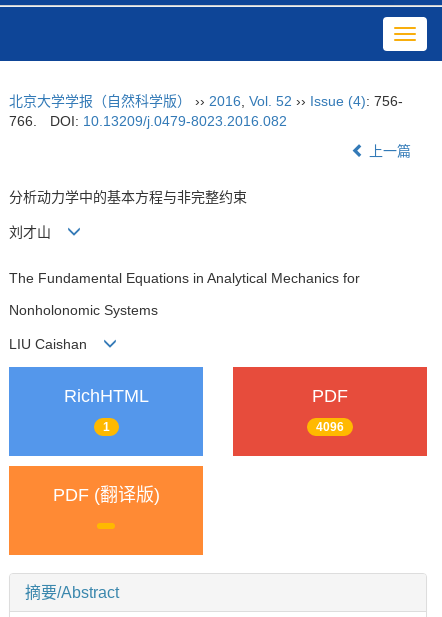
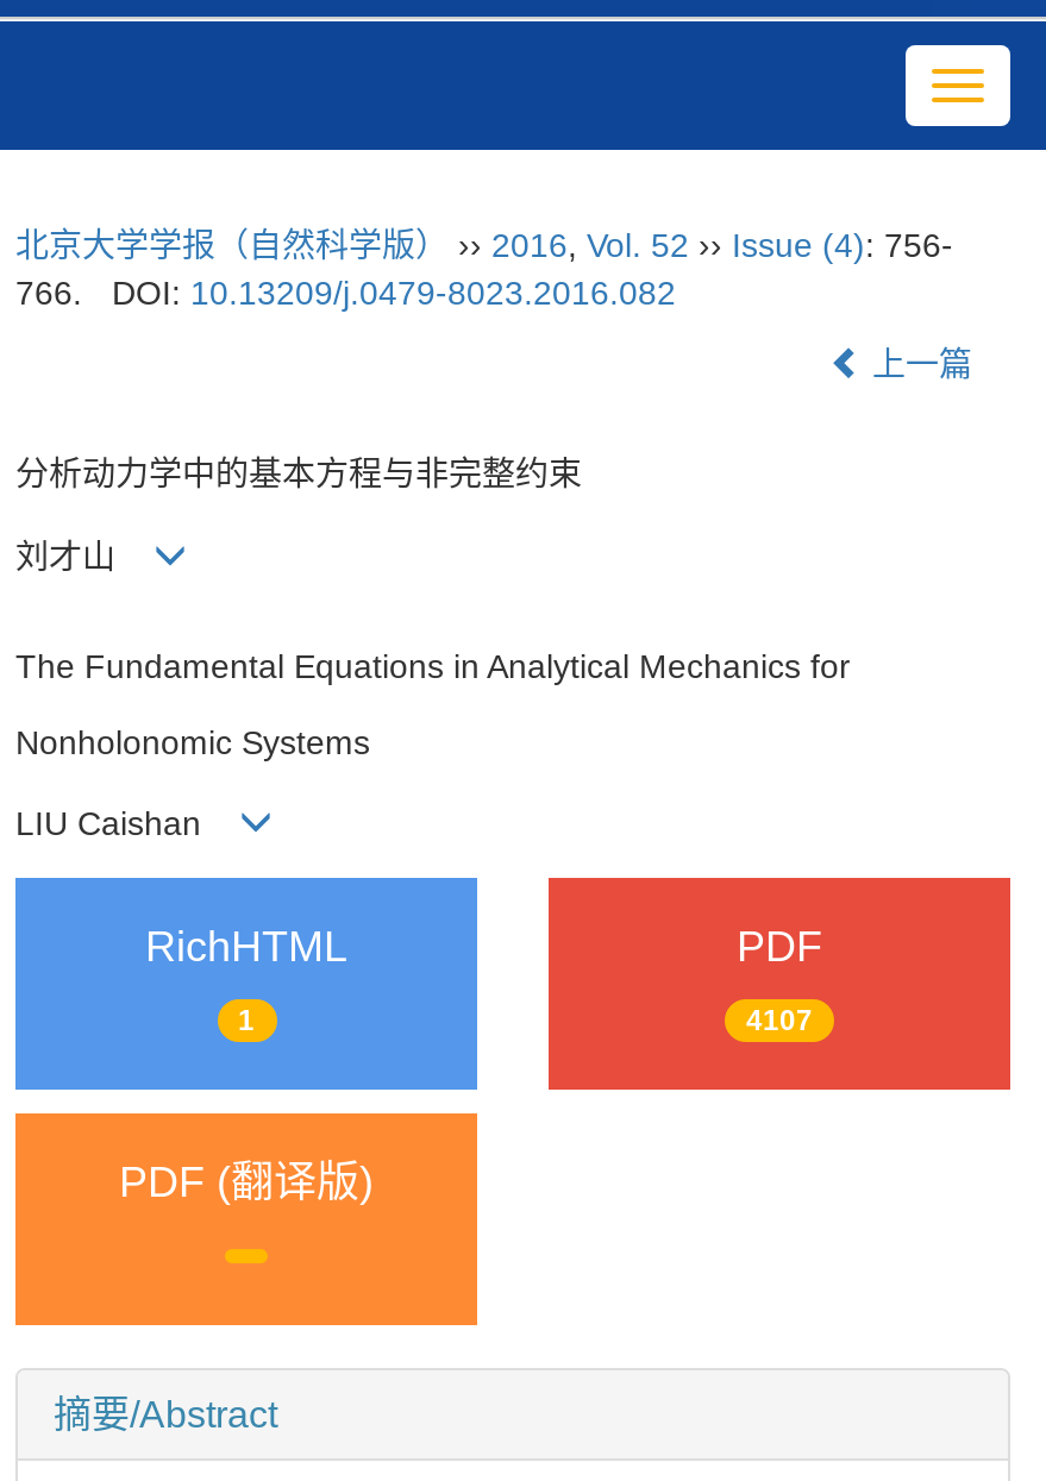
- 4096
+ 4107
